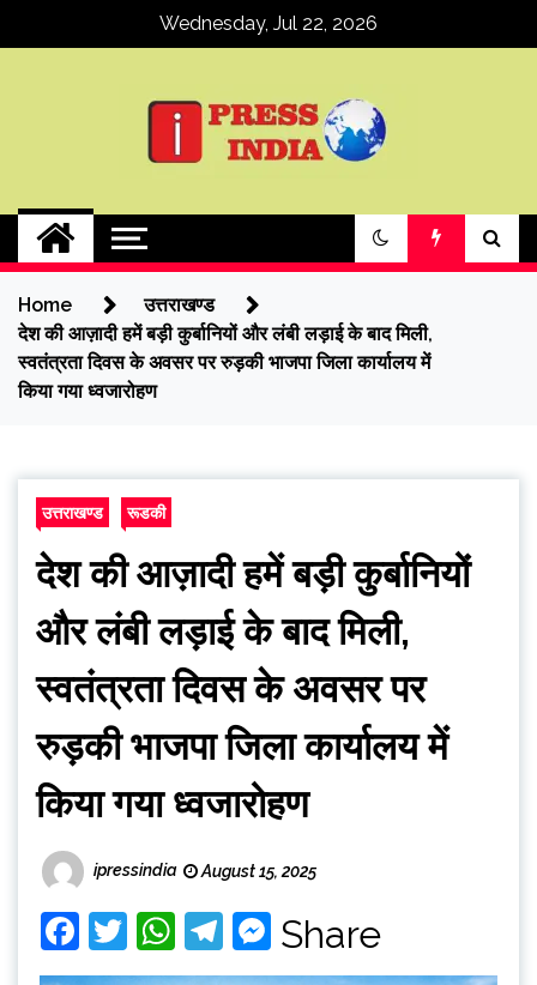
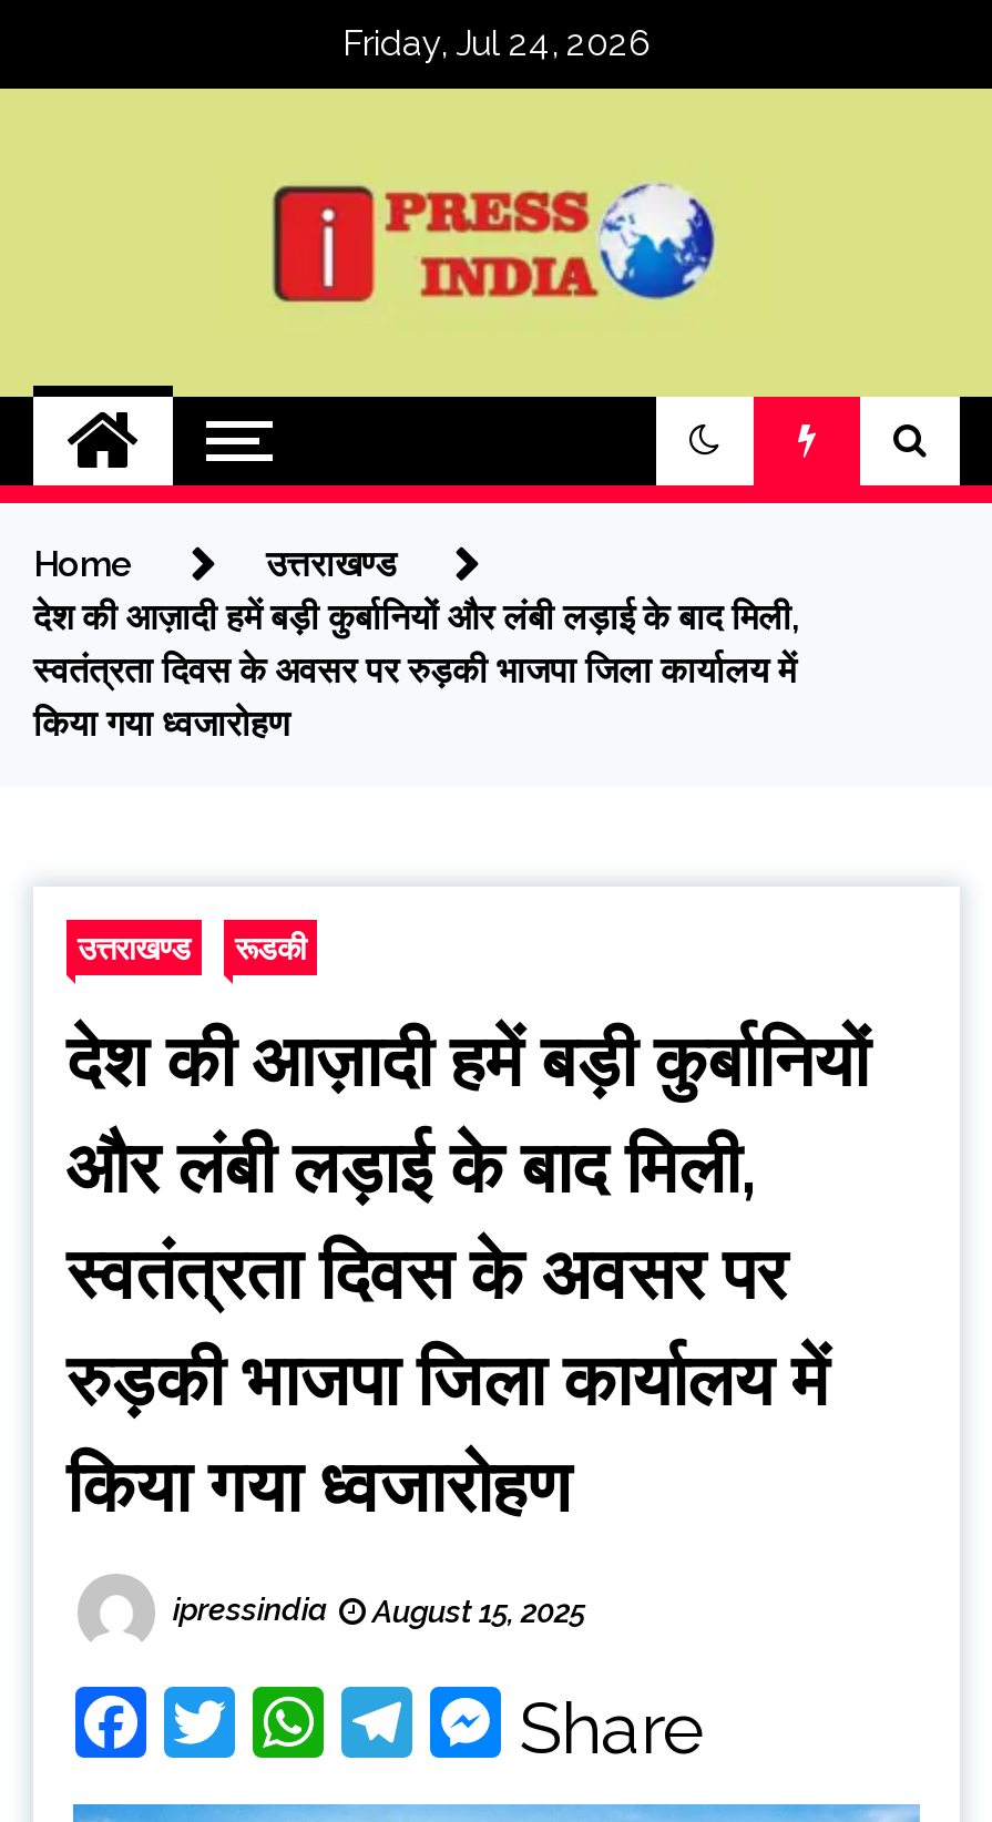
- Wednesday, Jul 22, 2026
+ Friday, Jul 24, 2026
